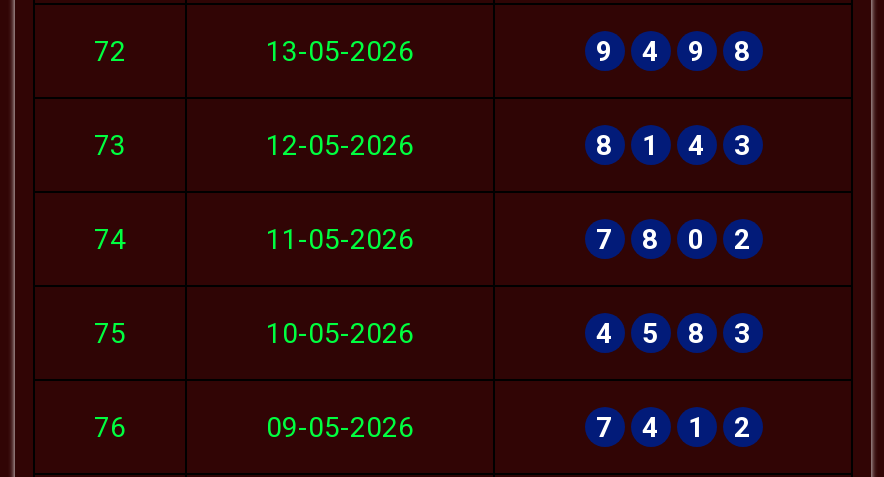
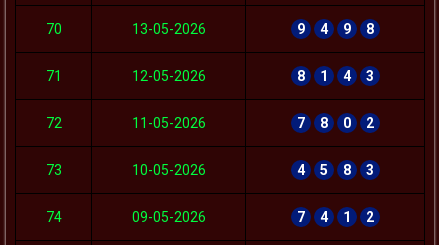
- 72
+ 70

- 73
+ 71

- 74
+ 72

- 75
+ 73

- 76
+ 74
